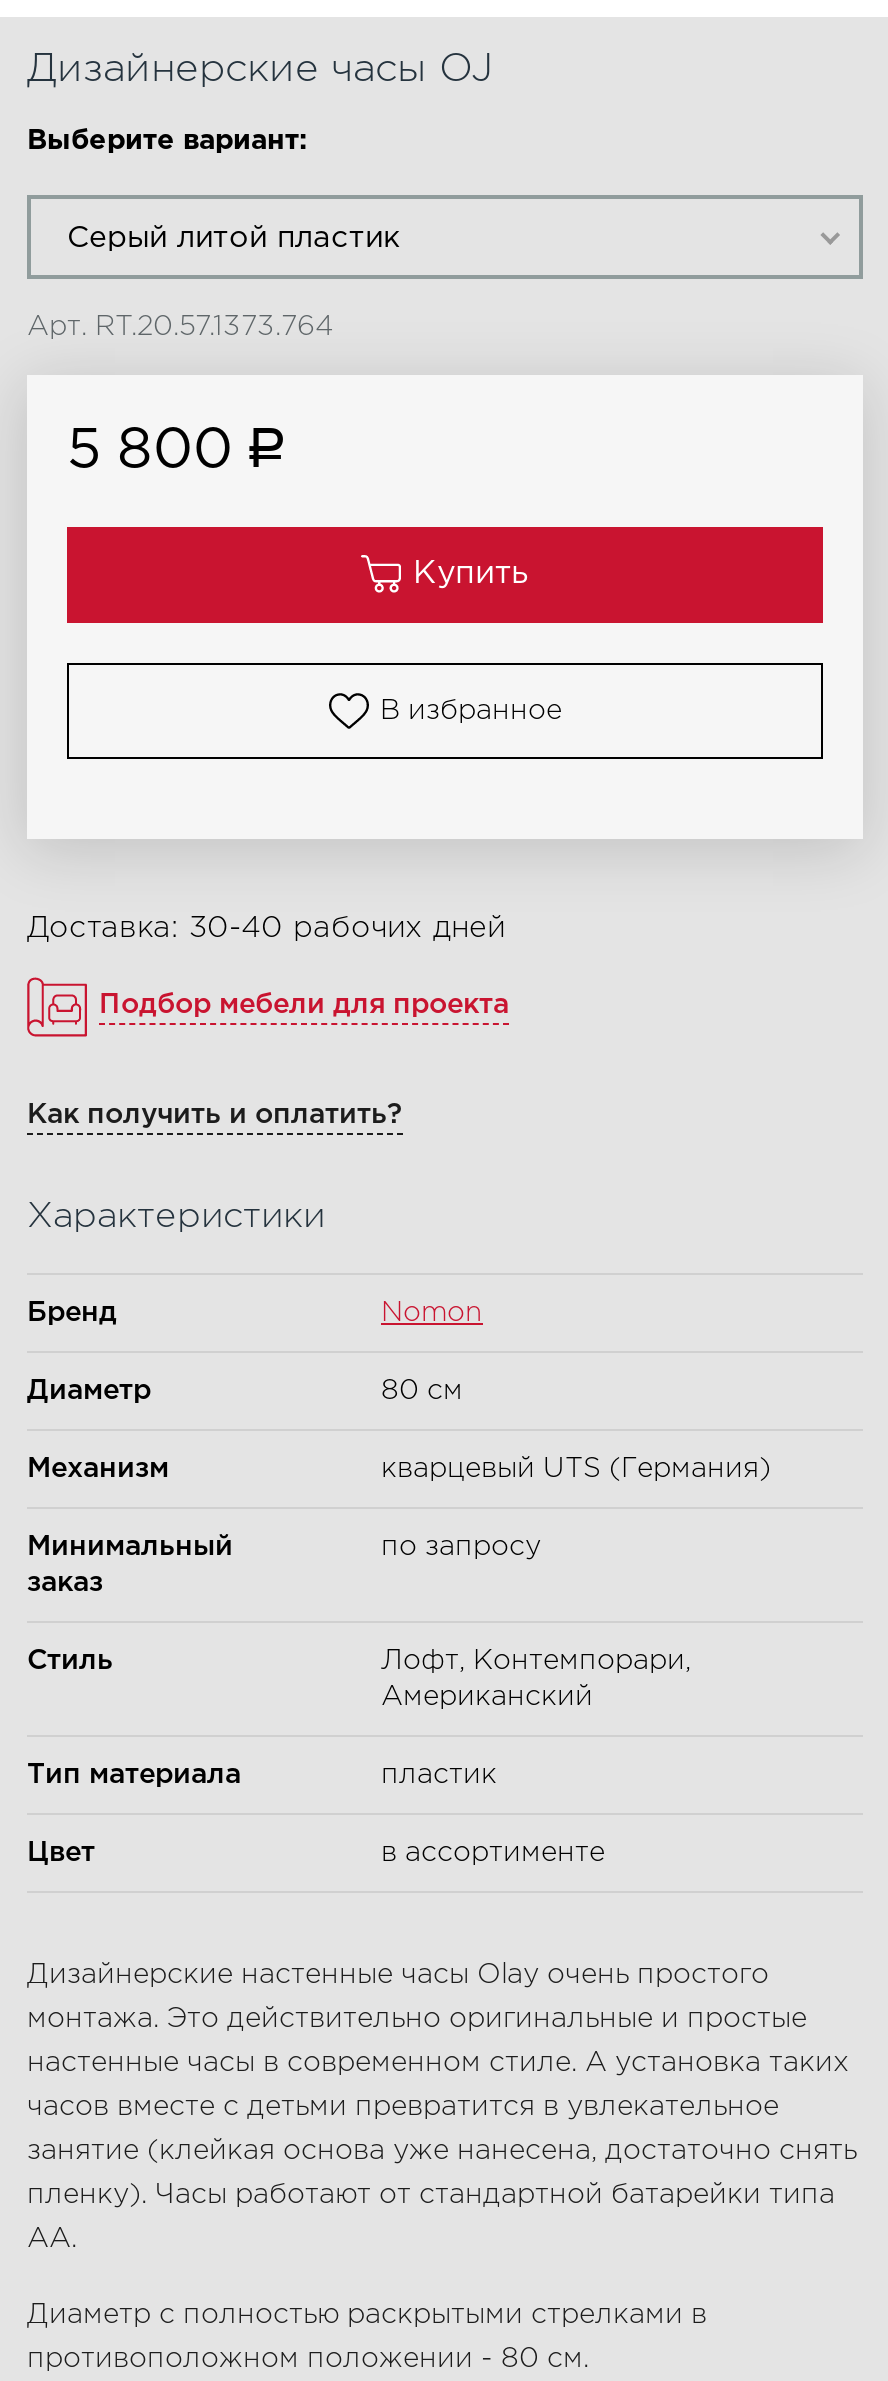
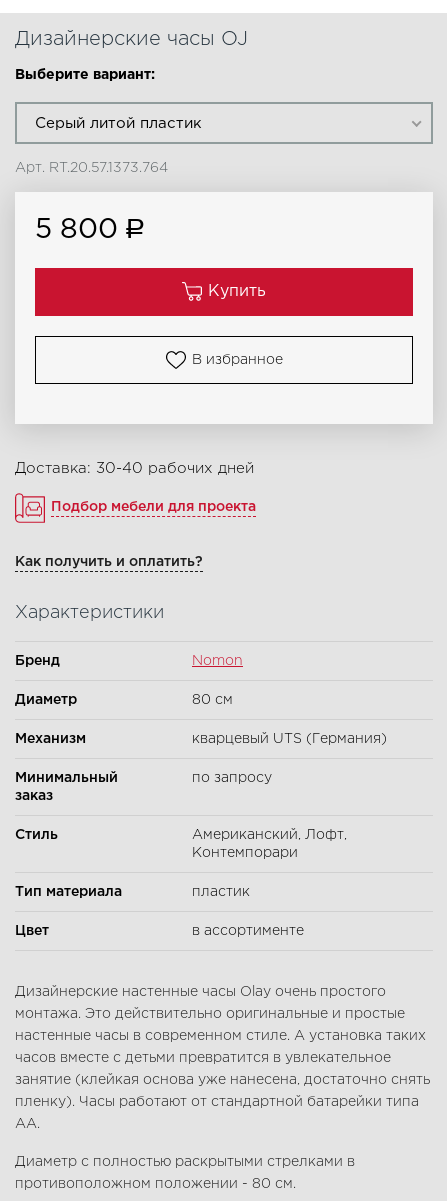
- Лофт, Контемпорари,
+ Американский, Лофт,

- Американский
+ Контемпорари
